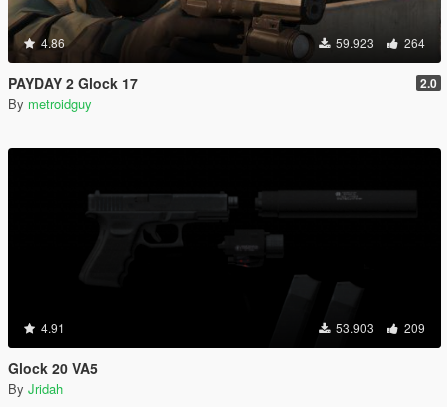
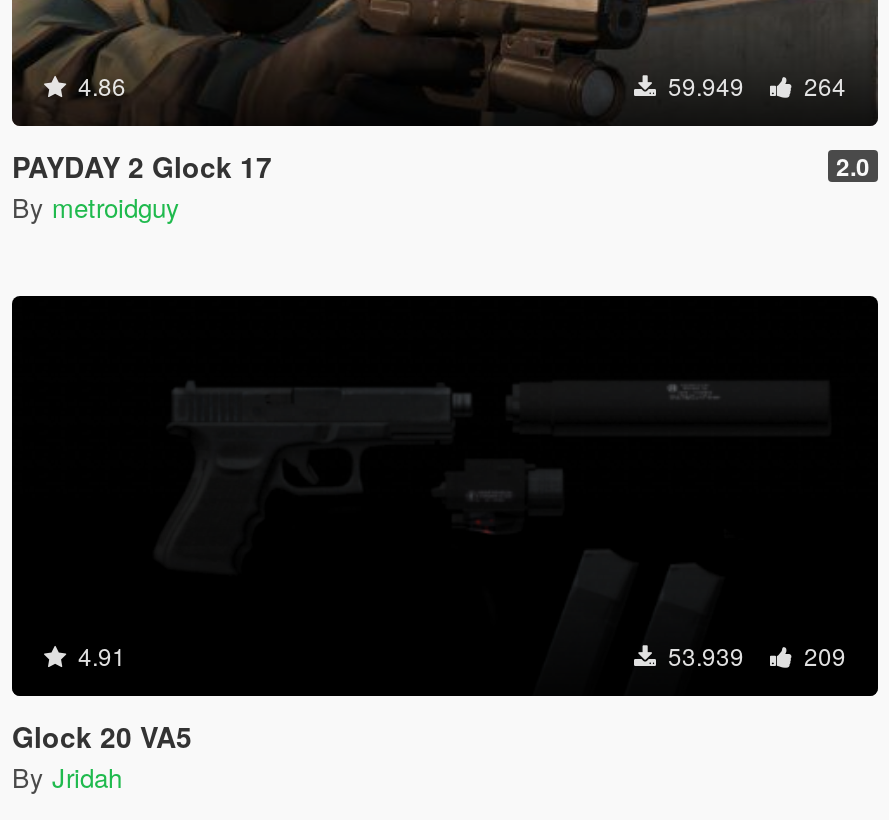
- 59.923 264
+ 59.949 264

- 53.903 209
+ 53.939 209
